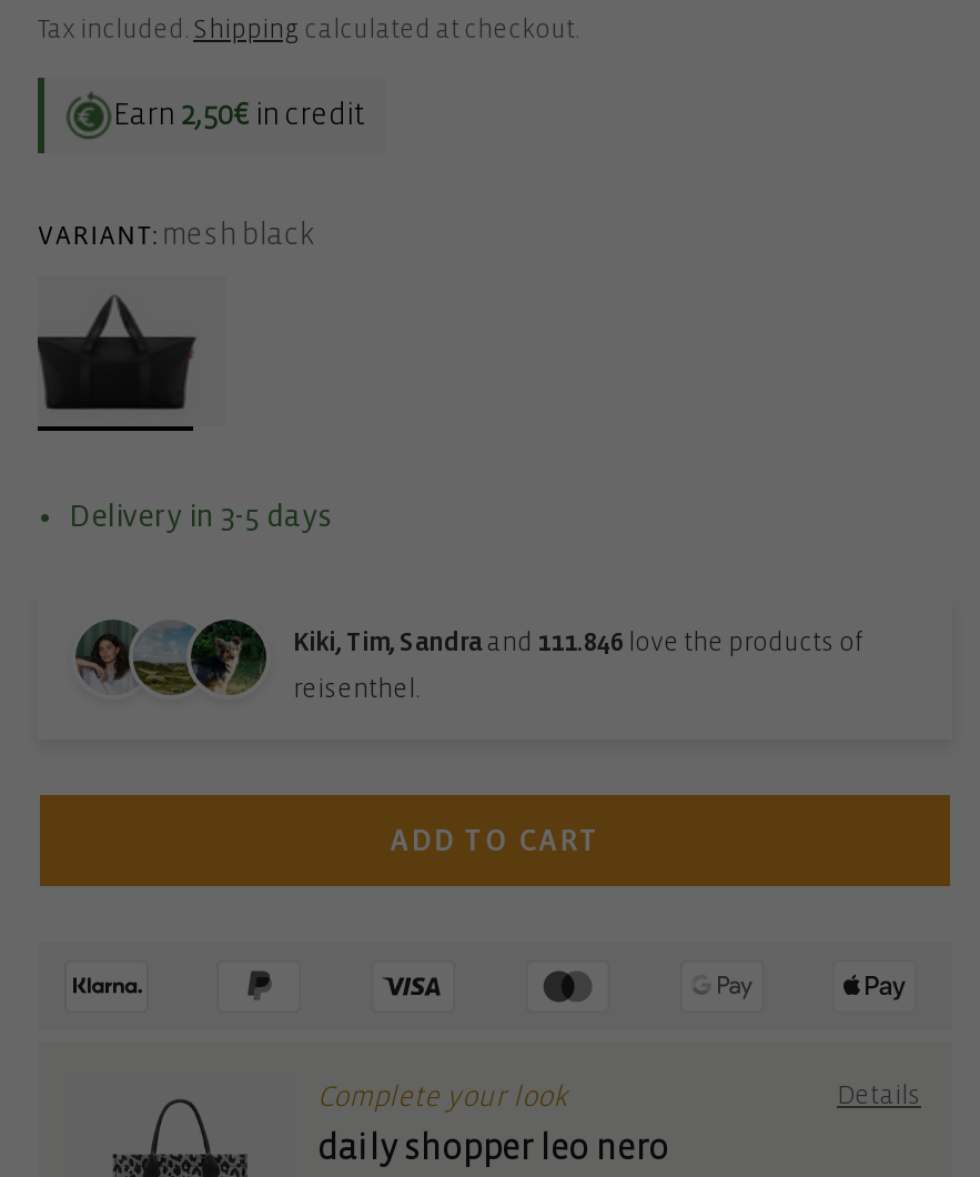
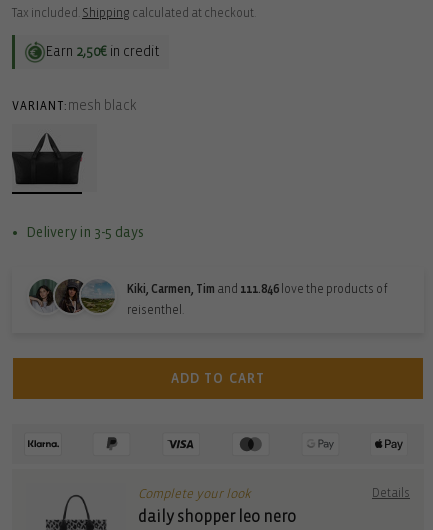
- [image]
- Kiki, Tim, Sandra and 111.846 love the products of
+ [image]
+ Kiki, Carmen, Tim and 111.846 love the products of
